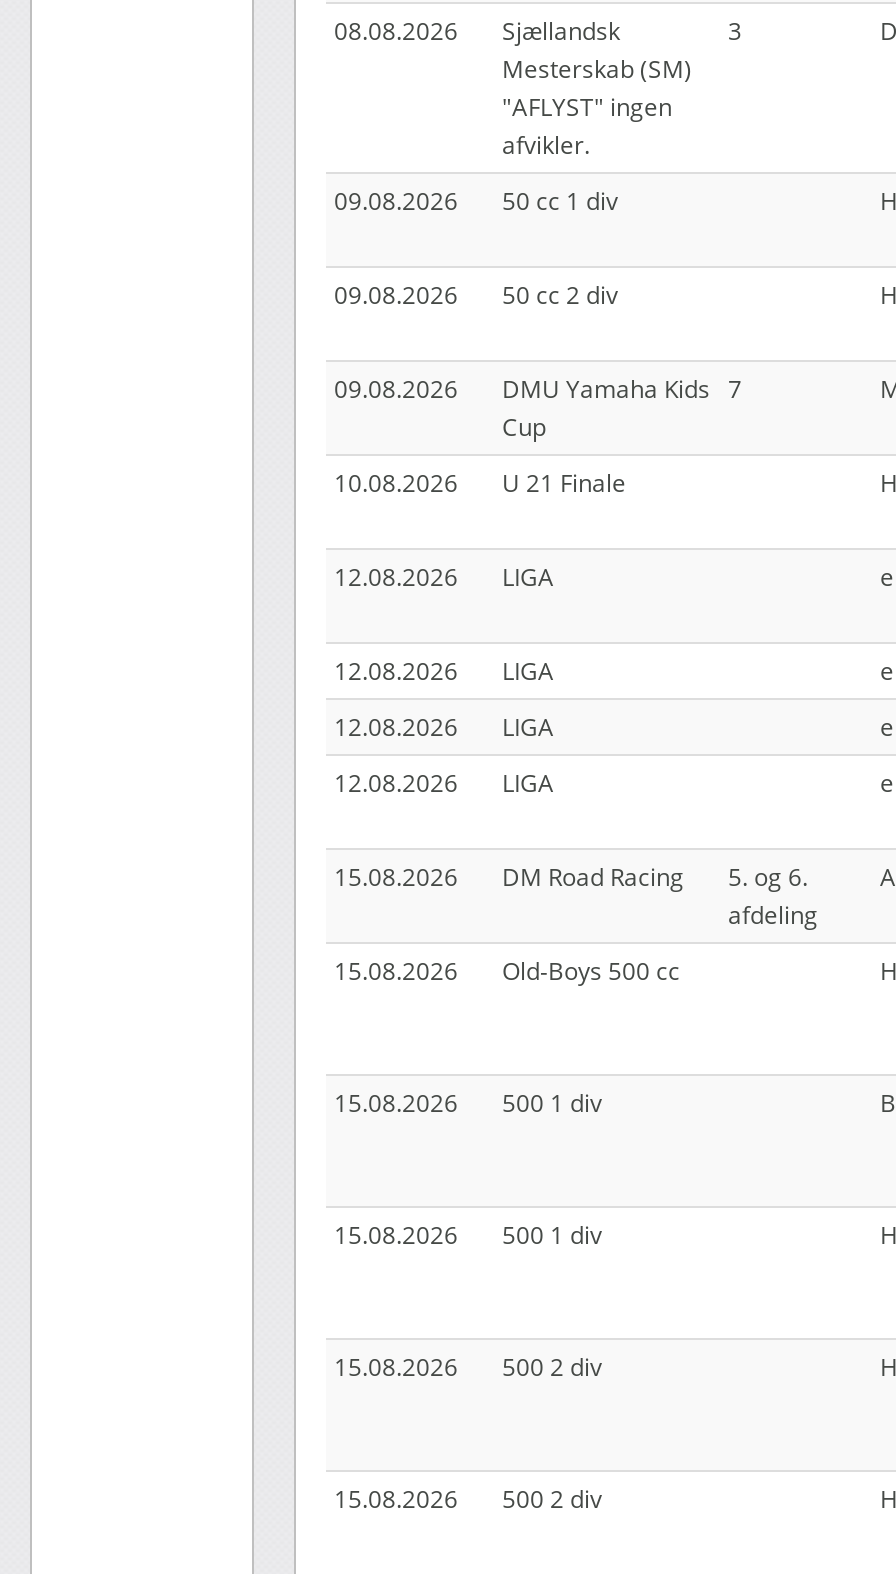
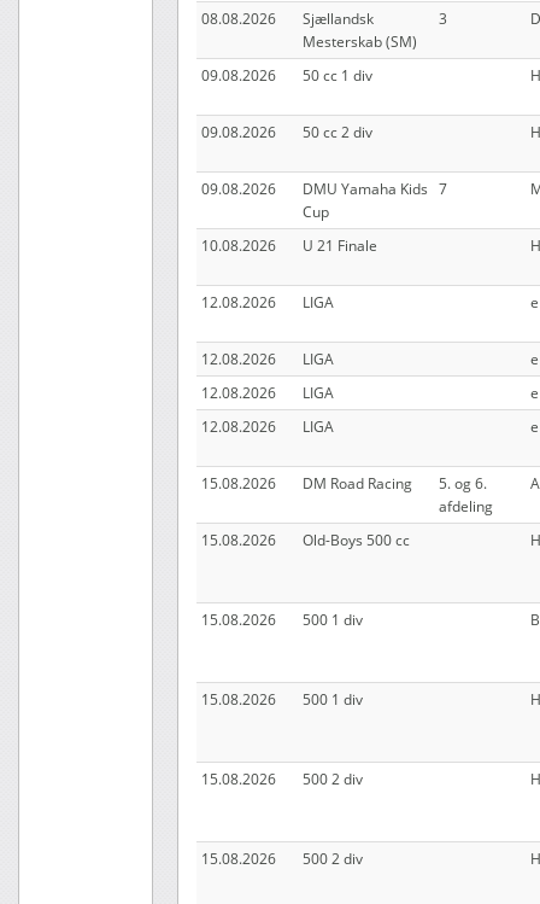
- "AFLYST" ingen
- afvikler.
